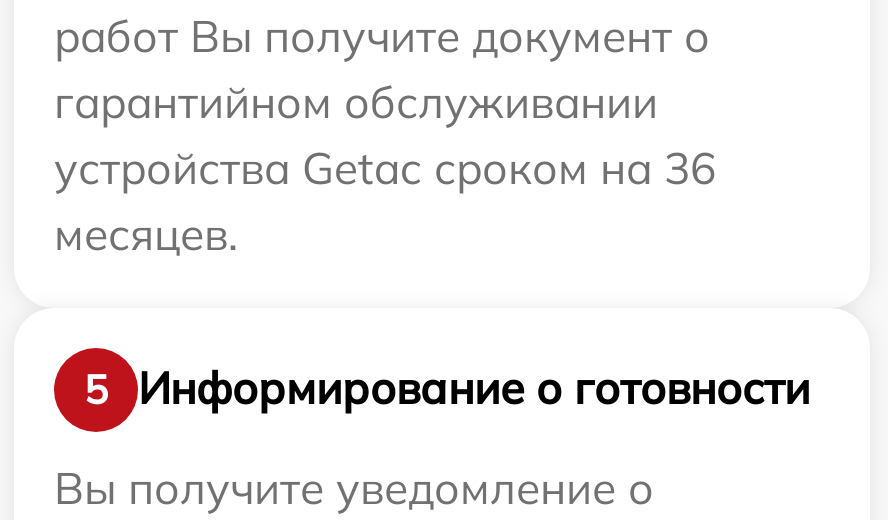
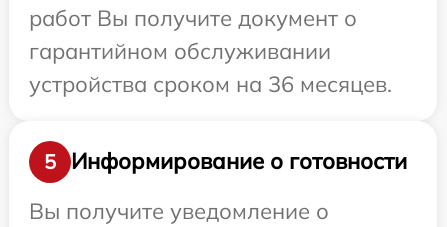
- устройства Getac сроком на 36
- месяцев.
+ устройства сроком на 36 месяцев.
